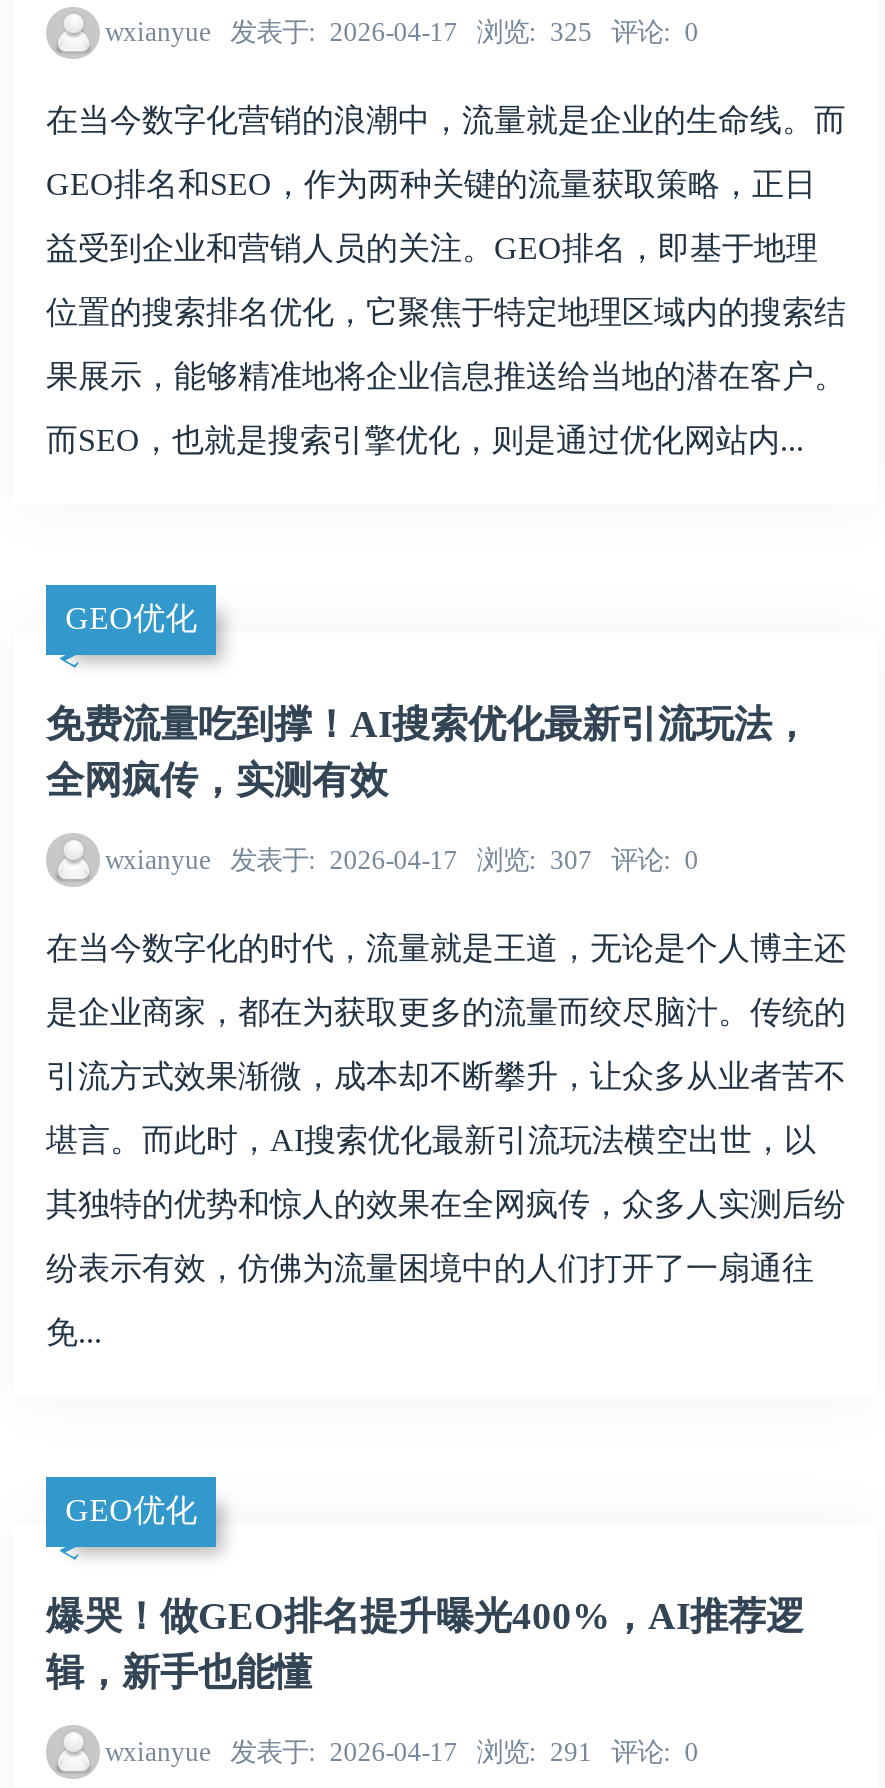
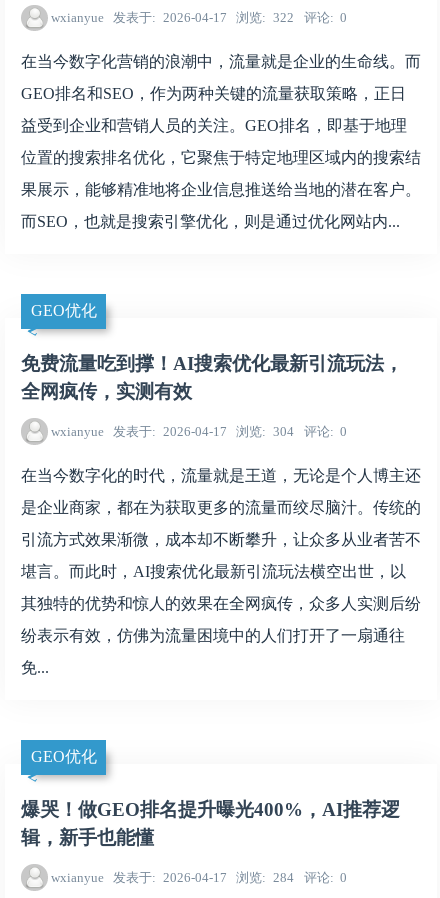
- wxianyue 发表于 2026-04-17 浏览 325 评论 0
+ wxianyue 发表于 2026-04-17 浏览 322 评论 0

- wxianyue 发表于 2026-04-17 浏览 307 评论 0
+ wxianyue 发表于 2026-04-17 浏览 304 评论 0

- wxianyue 发表于 2026-04-17 浏览 291 评论 0
+ wxianyue 发表于 2026-04-17 浏览 284 评论 0
